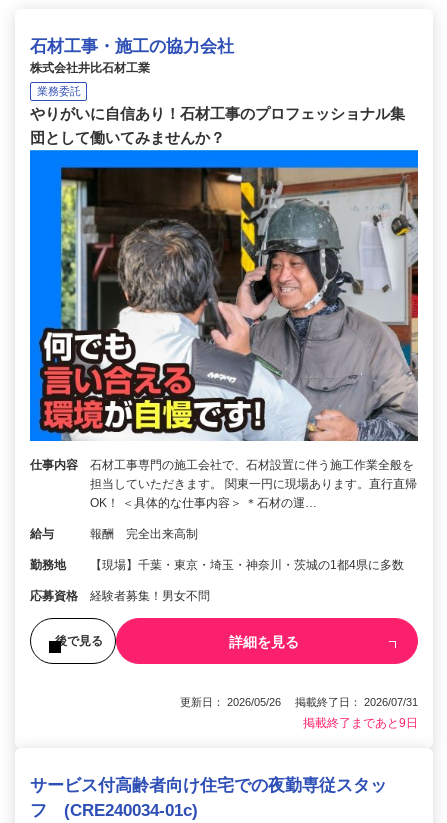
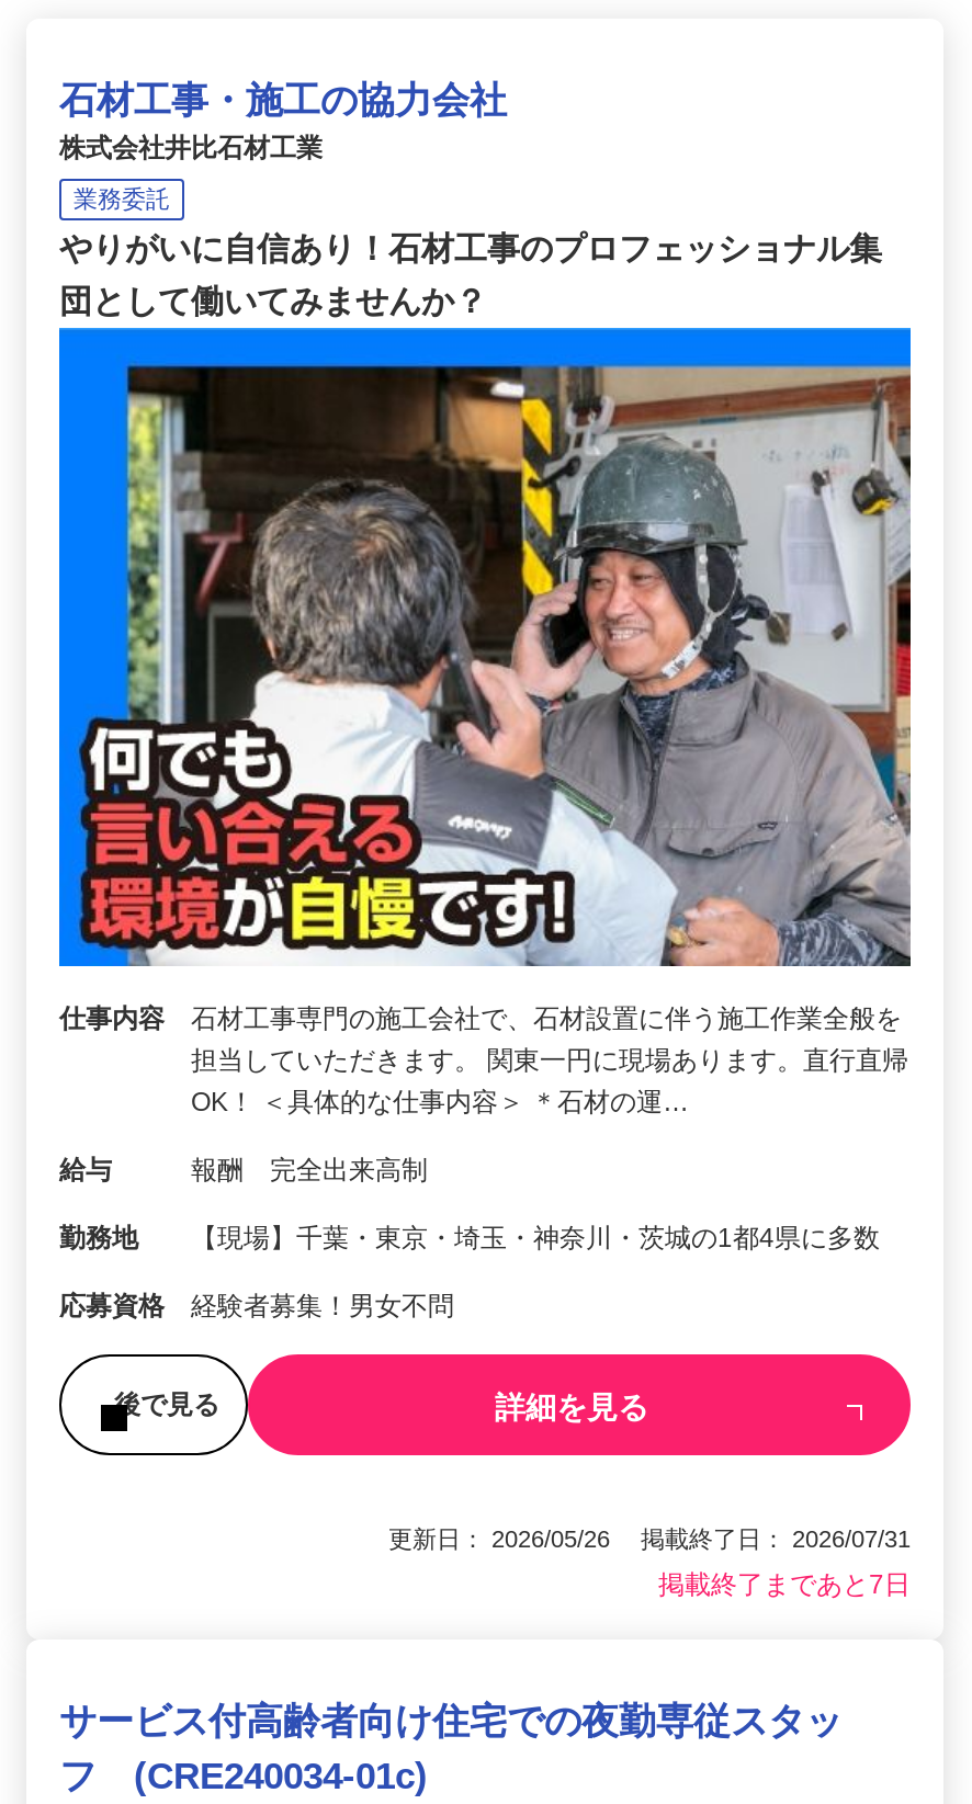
- 掲載終了まであと9日
+ 掲載終了まであと7日
